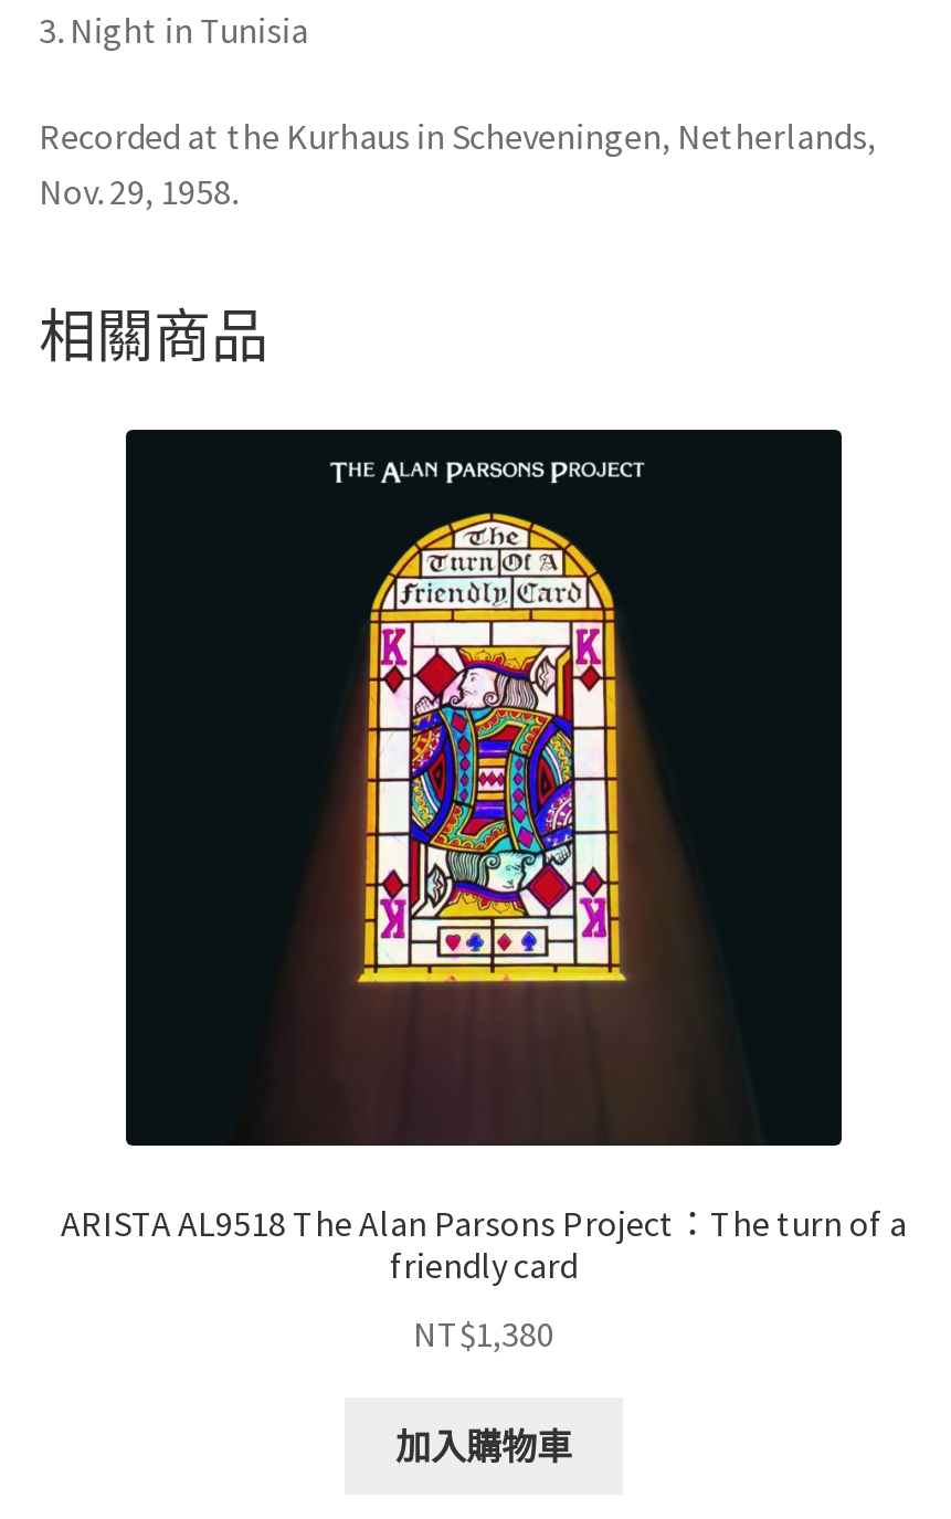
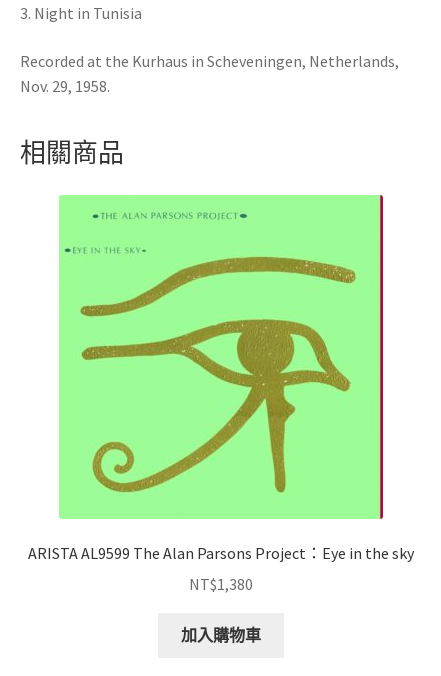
- [image]
- ARISTA AL9518 The Alan Parsons Project：The turn of a
- friendly card
+ [image]
+ ARISTA AL9599 The Alan Parsons Project：Eye in the sky
